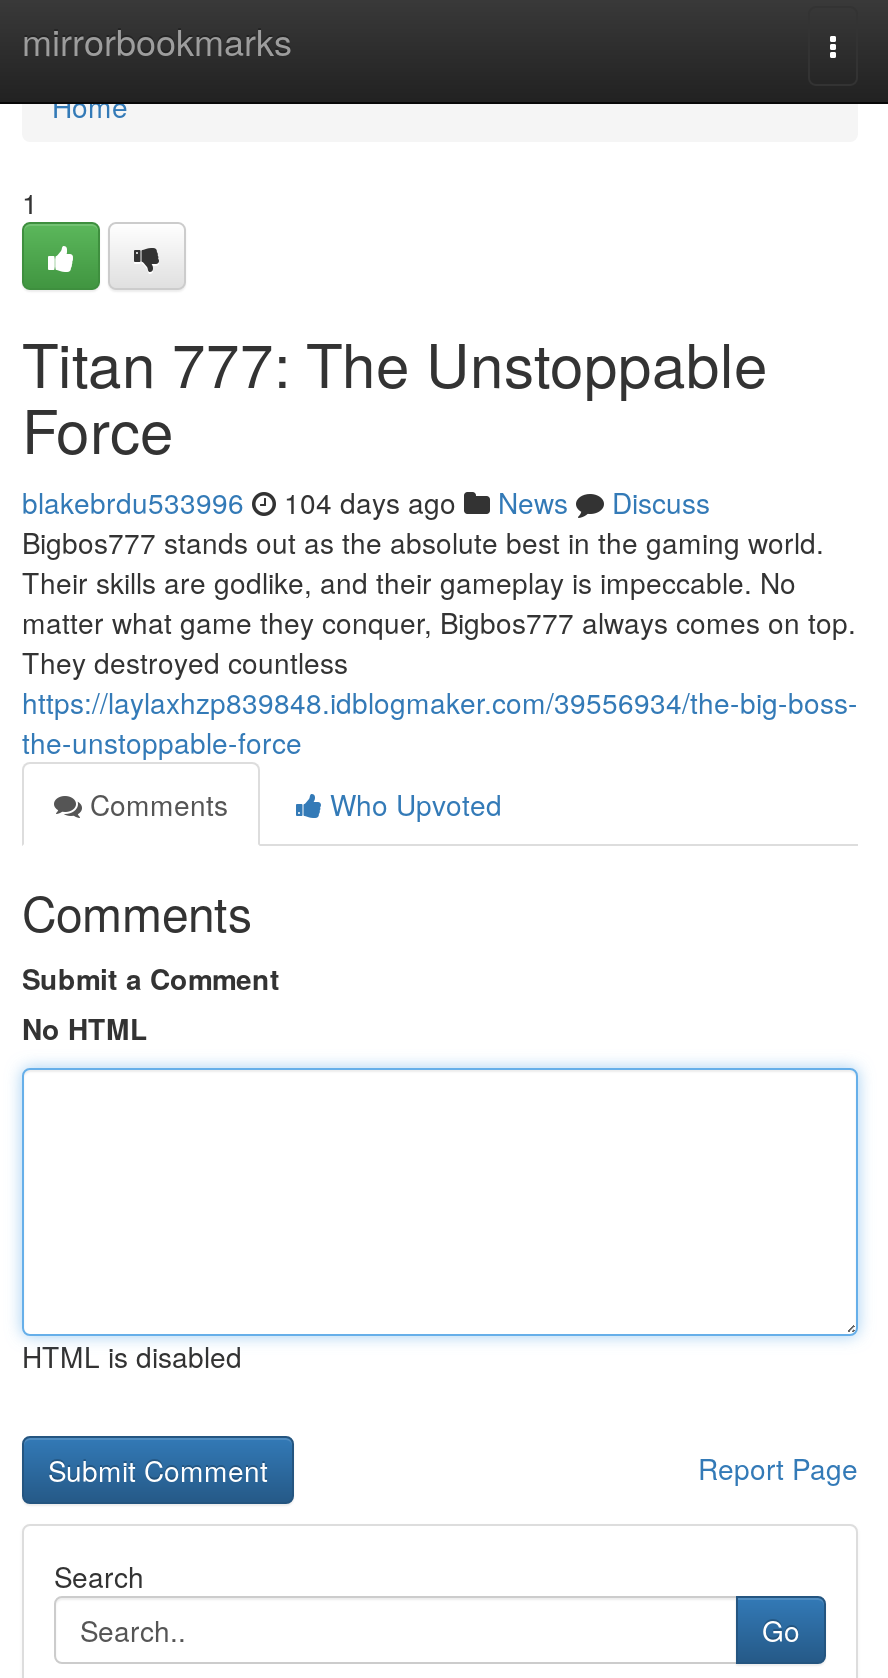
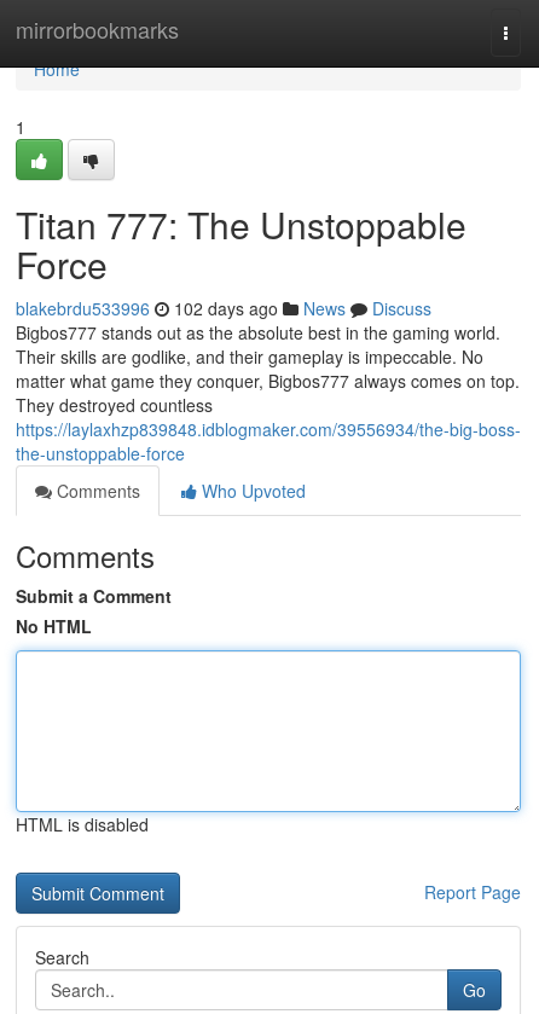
- blakebrdu533996 104 days ago News Discuss
+ blakebrdu533996 102 days ago News Discuss
